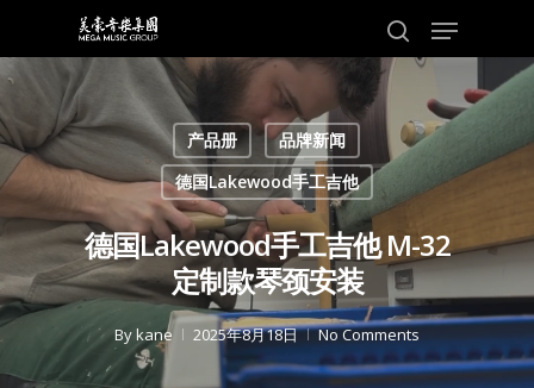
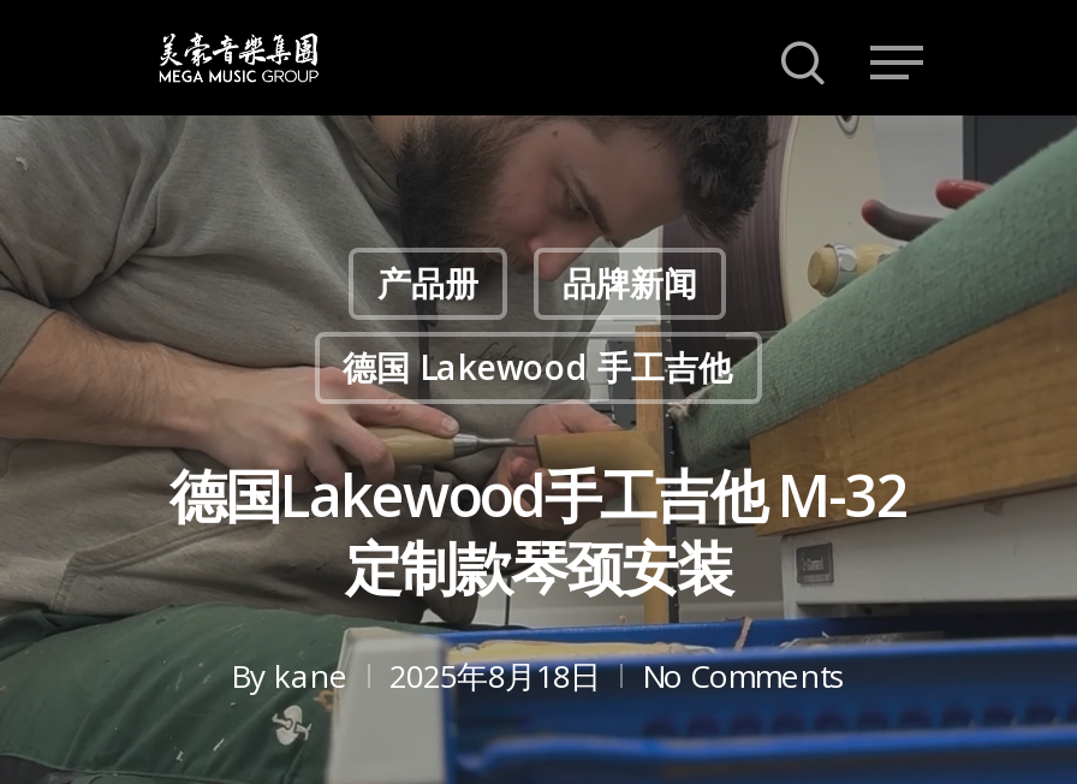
- 德国Lakewood手工吉他
+ 德国 Lakewood 手工吉他
